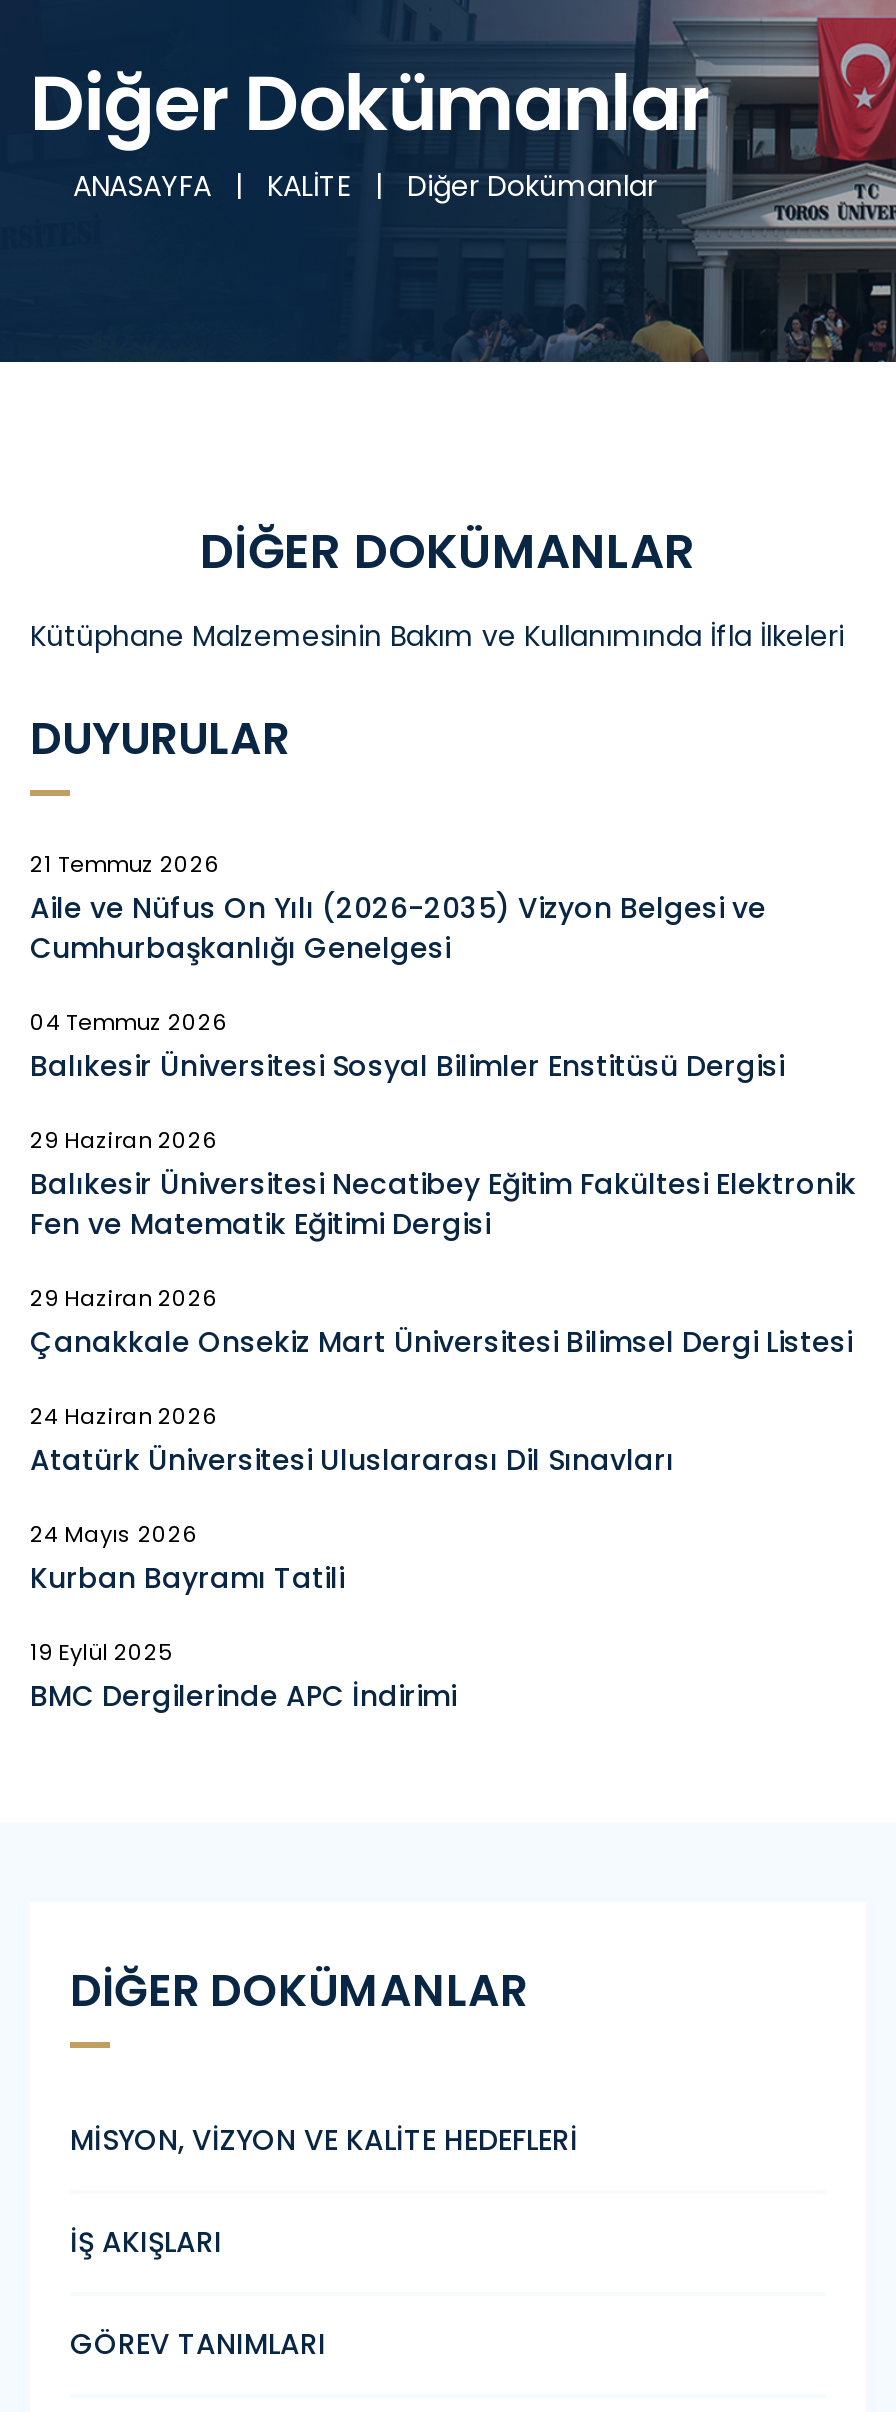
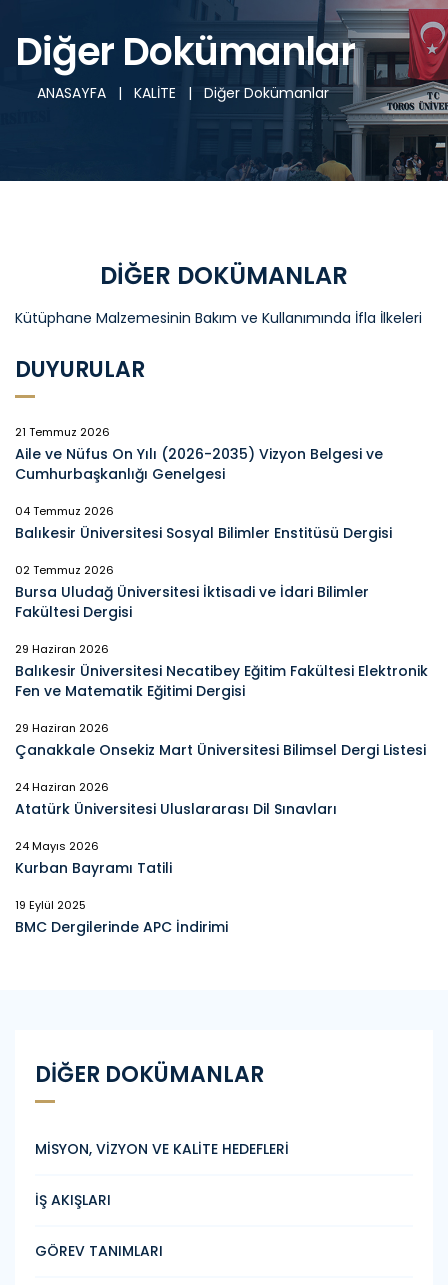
+ 02 Temmuz 2026
+ Bursa Uludağ Üniversitesi İktisadi ve İdari Bilimler
+ Fakültesi Dergisi
